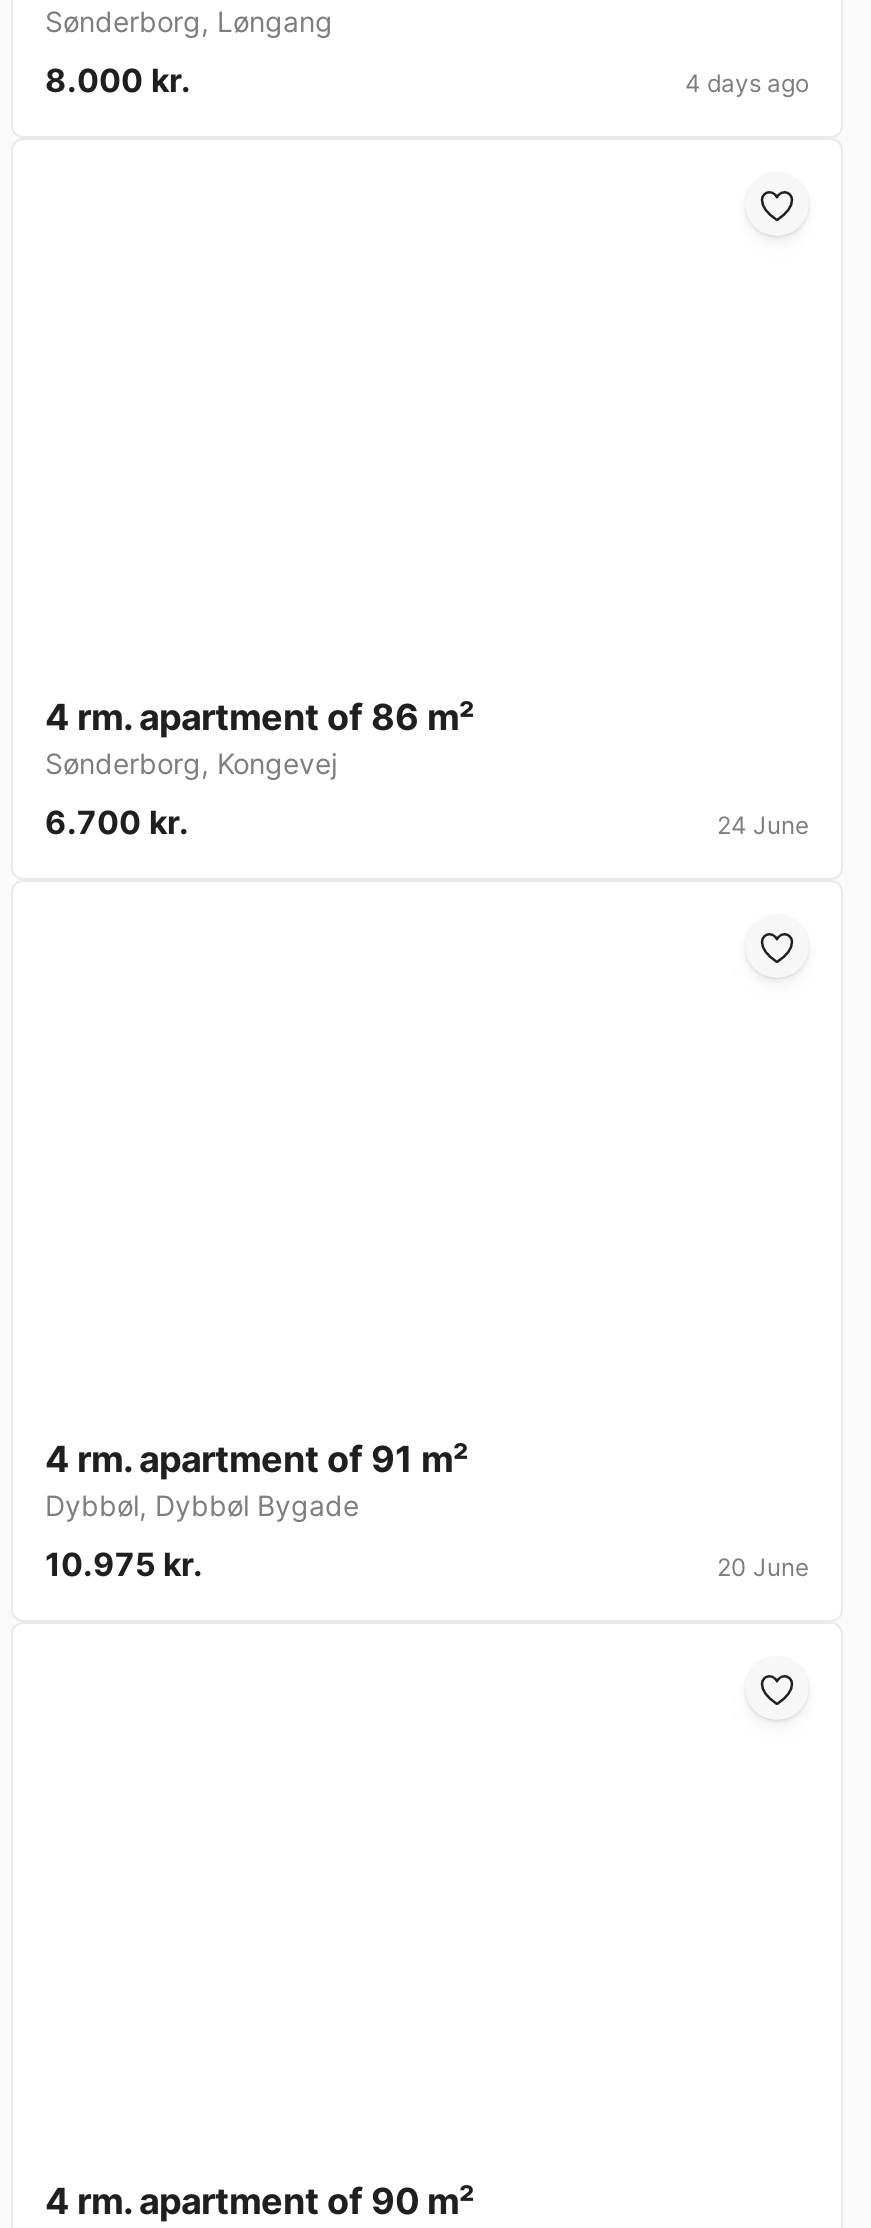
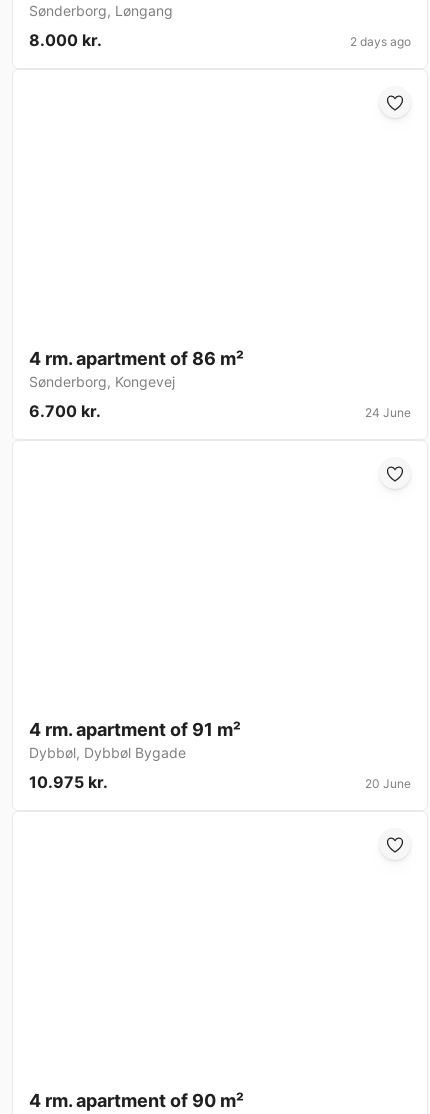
- 4 days ago
+ 2 days ago
